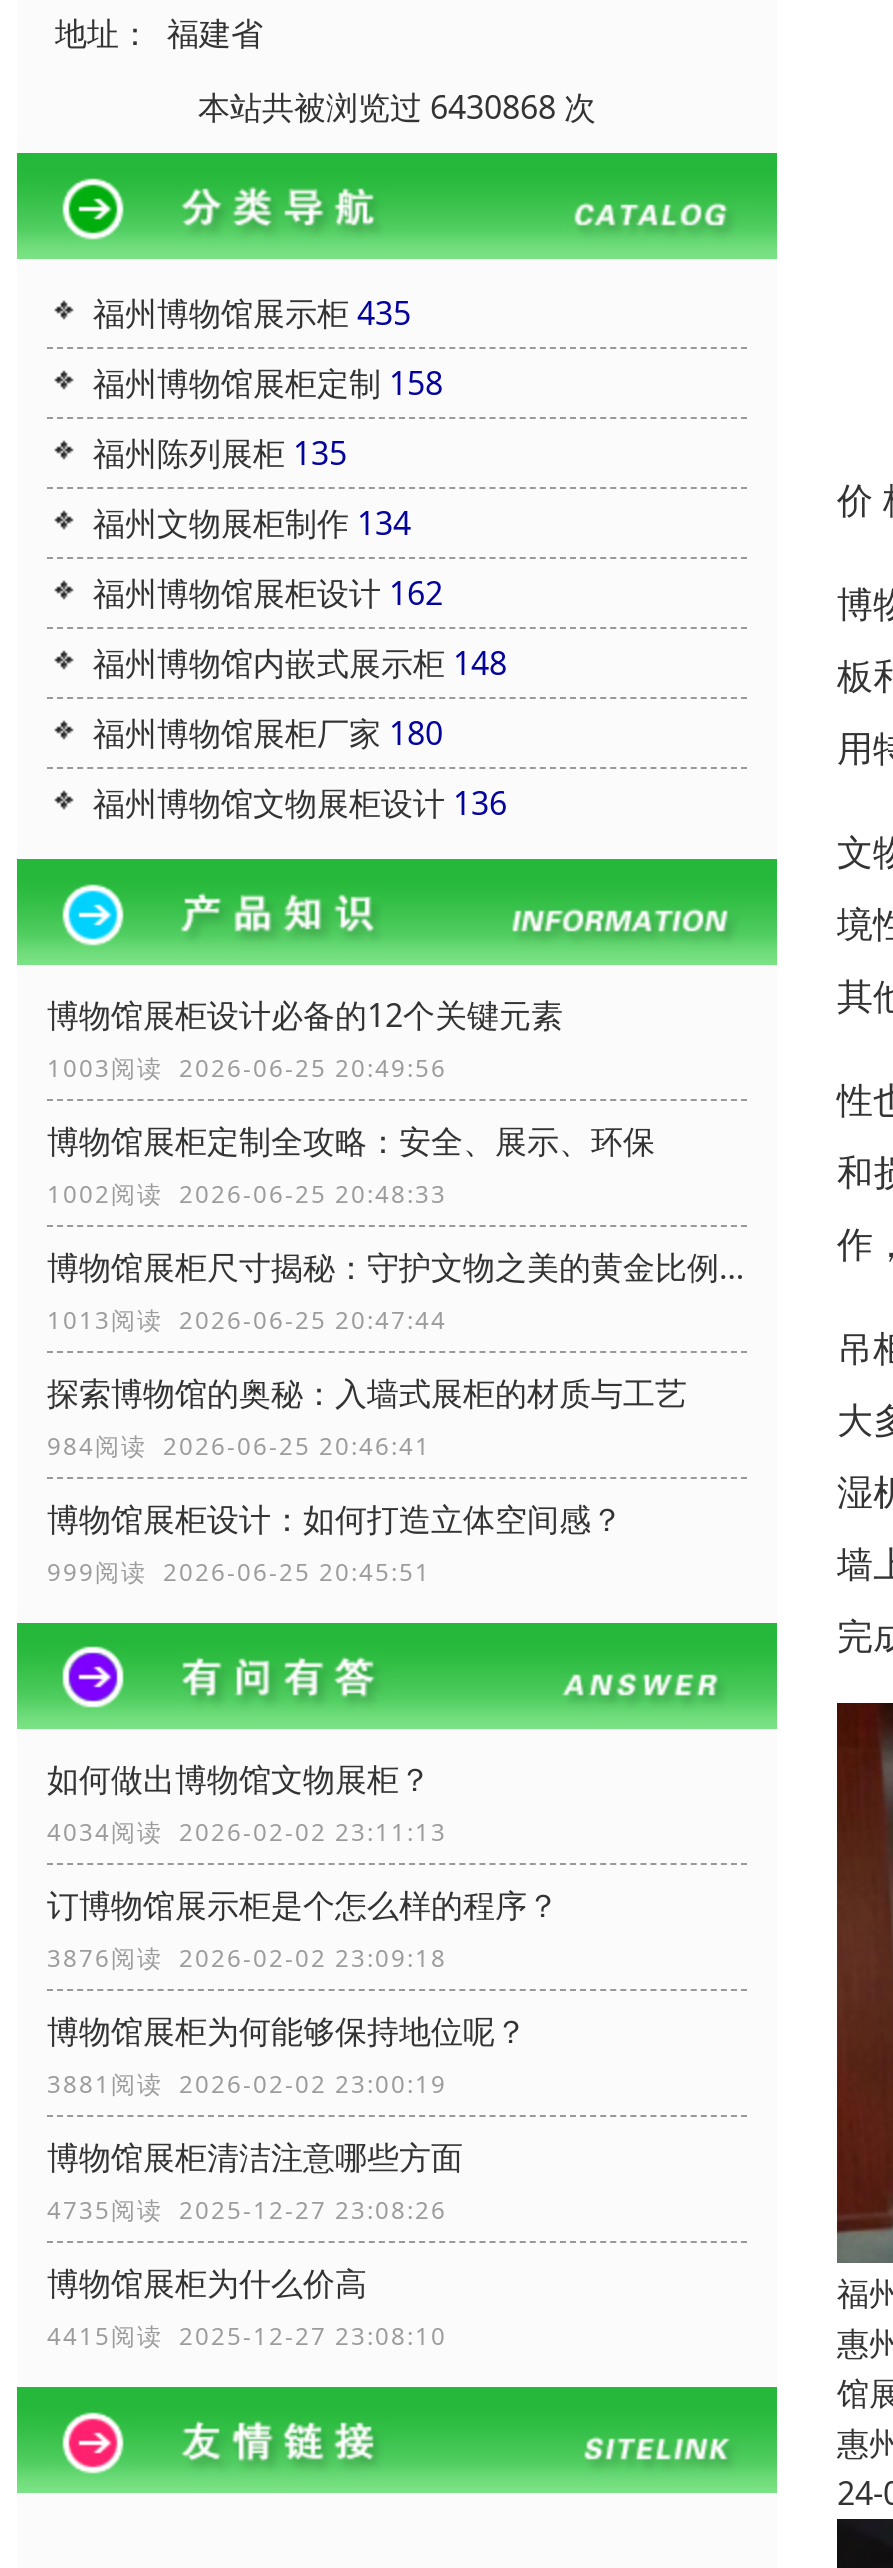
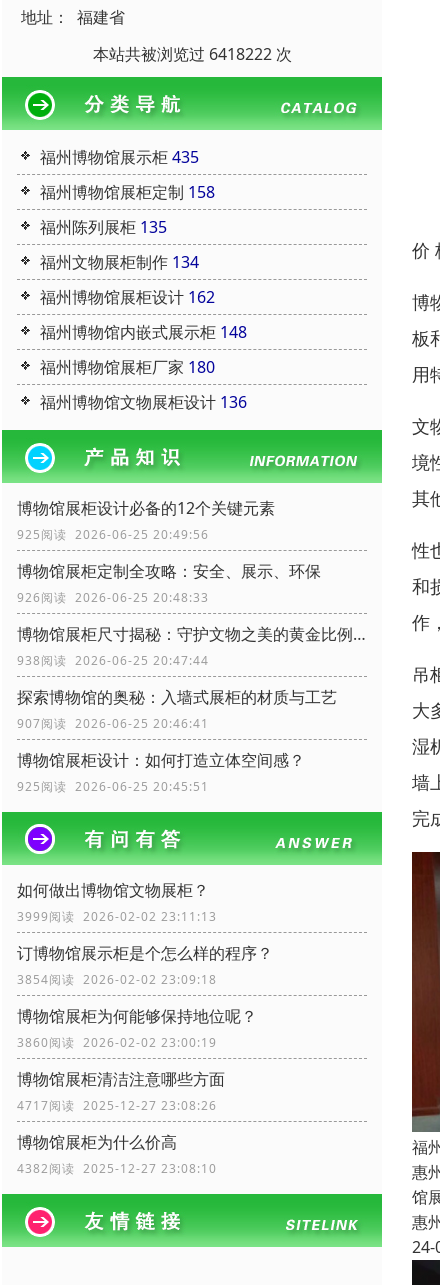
- 本站共被浏览过 6430868 次
+ 本站共被浏览过 6418222 次

- 1003阅读 2026-06-25 20:49:56
+ 925阅读 2026-06-25 20:49:56

- 1002阅读 2026-06-25 20:48:33
+ 926阅读 2026-06-25 20:48:33

- 1013阅读 2026-06-25 20:47:44
+ 938阅读 2026-06-25 20:47:44

- 984阅读 2026-06-25 20:46:41
+ 907阅读 2026-06-25 20:46:41

- 999阅读 2026-06-25 20:45:51
+ 925阅读 2026-06-25 20:45:51

- 4034阅读 2026-02-02 23:11:13
+ 3999阅读 2026-02-02 23:11:13

- 3876阅读 2026-02-02 23:09:18
+ 3854阅读 2026-02-02 23:09:18

- 3881阅读 2026-02-02 23:00:19
+ 3860阅读 2026-02-02 23:00:19

- 4735阅读 2025-12-27 23:08:26
+ 4717阅读 2025-12-27 23:08:26

- 4415阅读 2025-12-27 23:08:10
+ 4382阅读 2025-12-27 23:08:10
